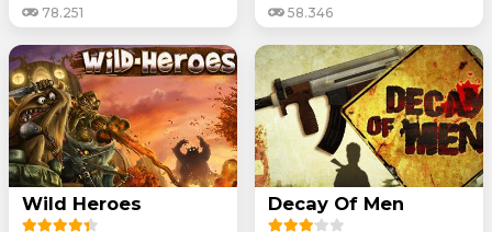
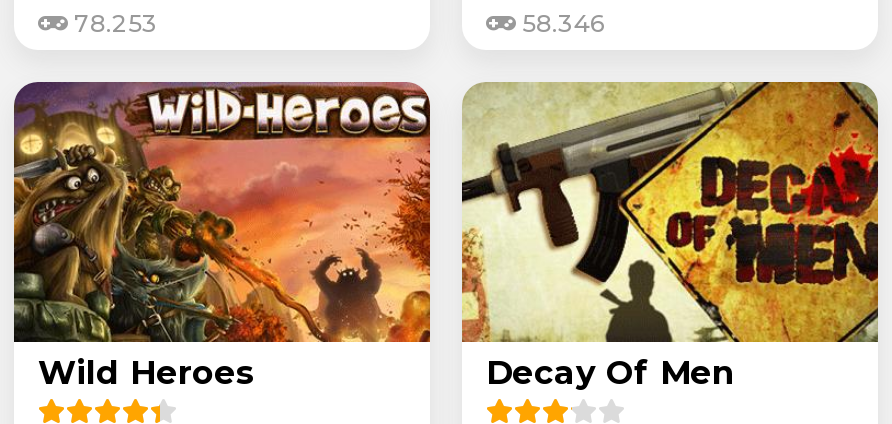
- 78.251
+ 78.253
